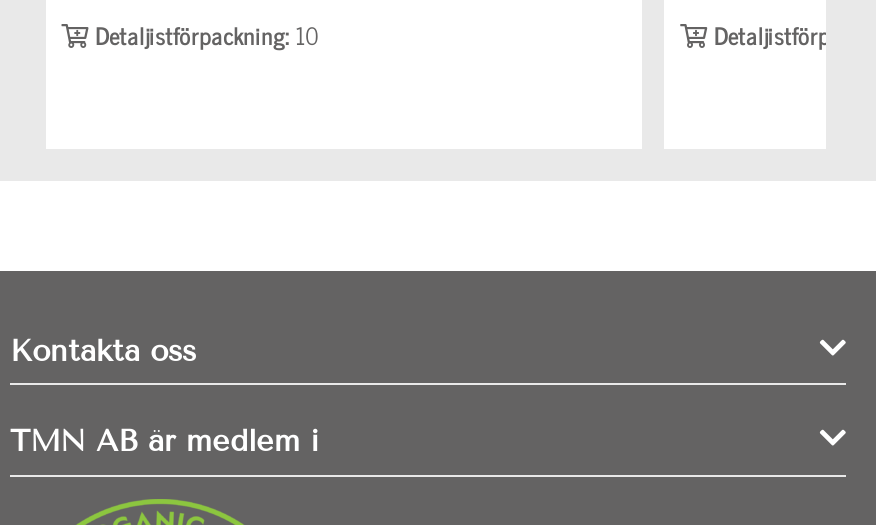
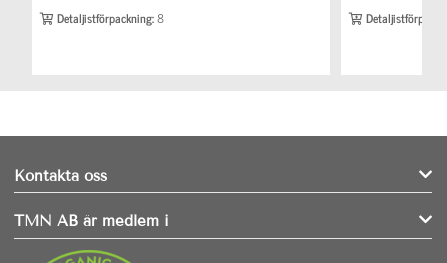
- Detaljistförpackning: 10
+ Detaljistförpackning: 8
